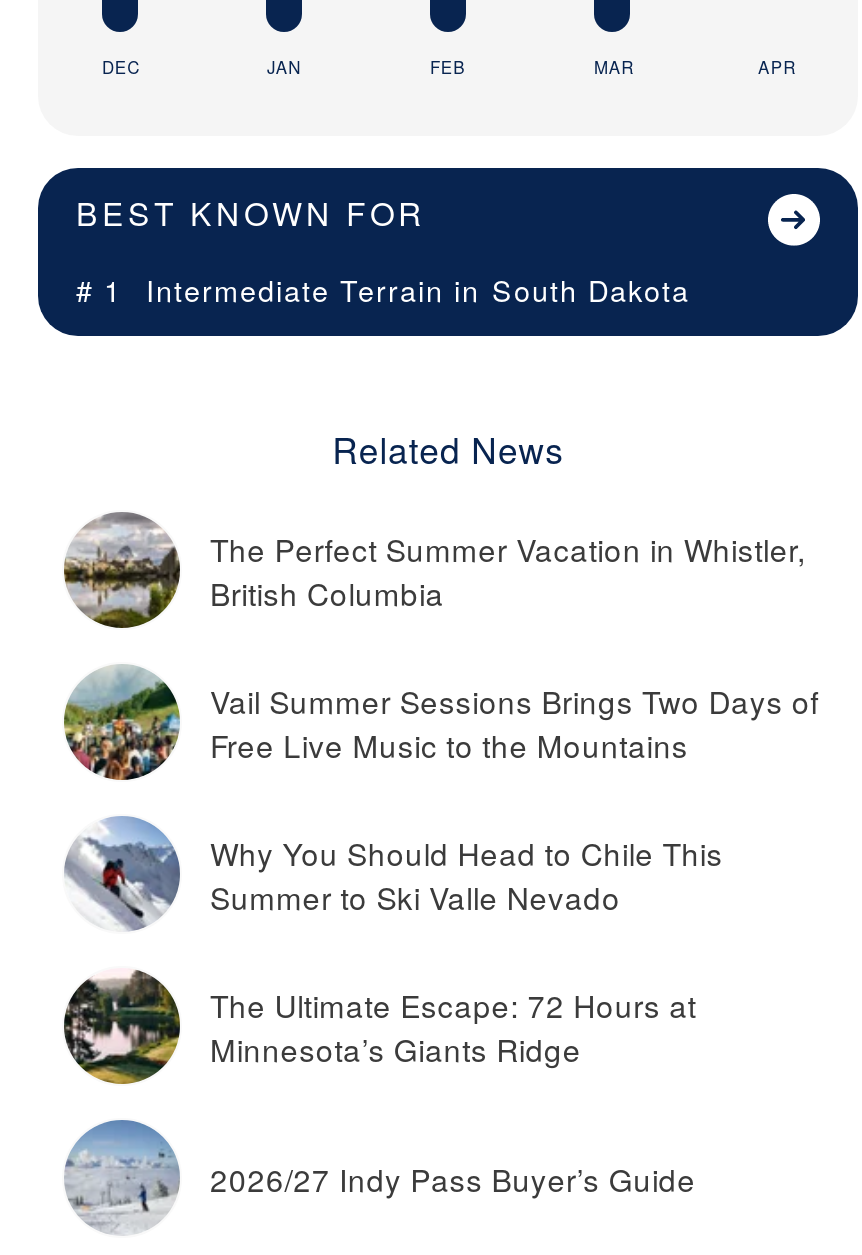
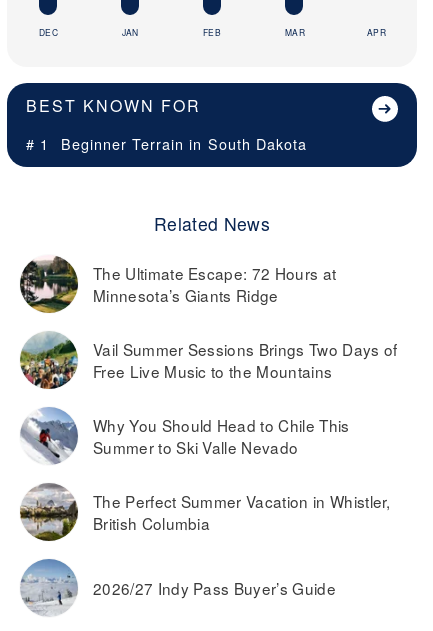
- # 1 Intermediate Terrain in South Dakota
+ # 1 Beginner Terrain in South Dakota

moved down: [image] | The Perfect Summer Vacation in Whistler, | British Columbia

moved up: [image] | The Ultimate Escape: 72 Hours at | Minnesota’s Giants Ridge
